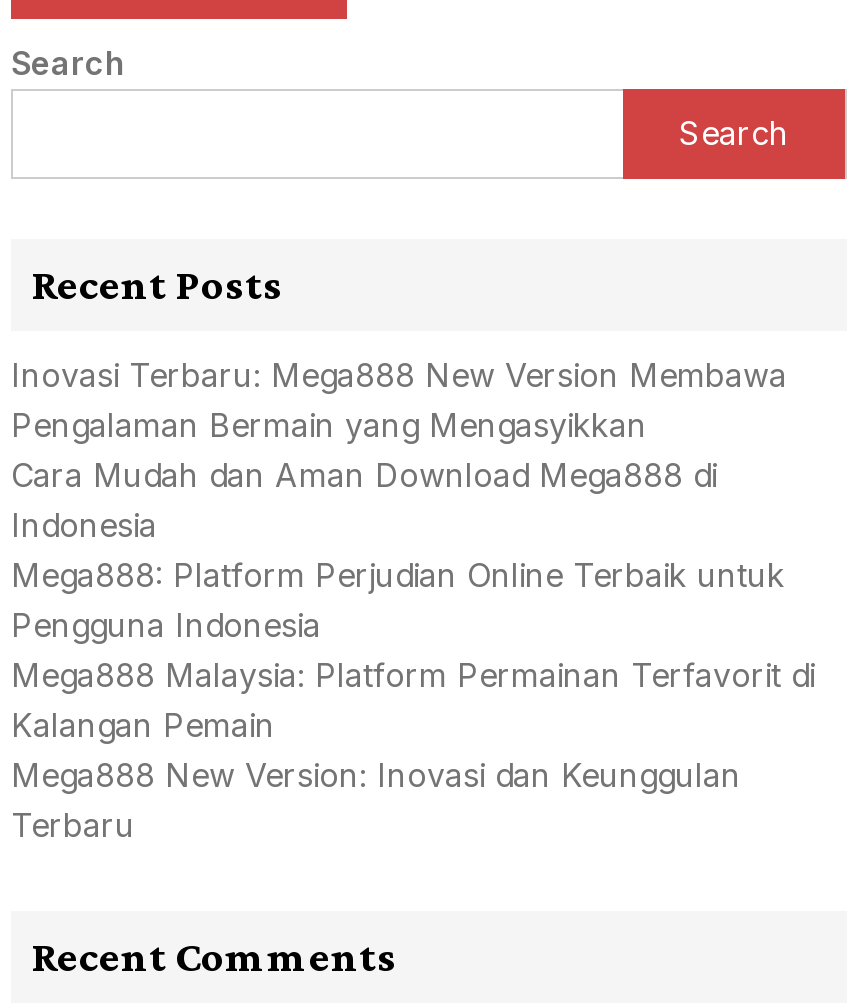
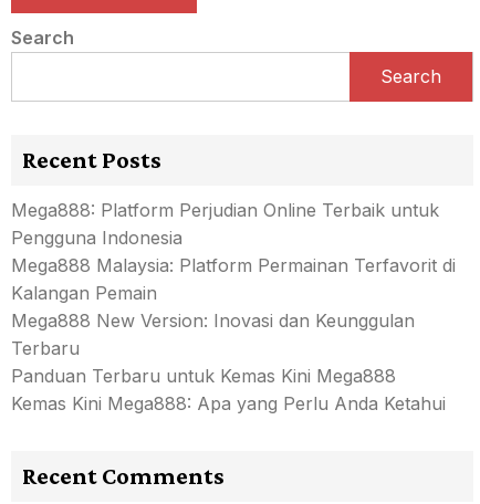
- Inovasi Terbaru: Mega888 New Version Membawa
- Pengalaman Bermain yang Mengasyikkan
- Cara Mudah dan Aman Download Mega888 di
- Indonesia

moved up: Mega888: Platform Perjudian Online Terbaik untuk | Pengguna Indonesia | Mega888 Malaysia: Platform Permainan Terfavorit di | Kalangan Pemain | Mega888 New Version: Inovasi dan Keunggulan | Terbaru

+ Panduan Terbaru untuk Kemas Kini Mega888
+ Kemas Kini Mega888: Apa yang Perlu Anda Ketahui
